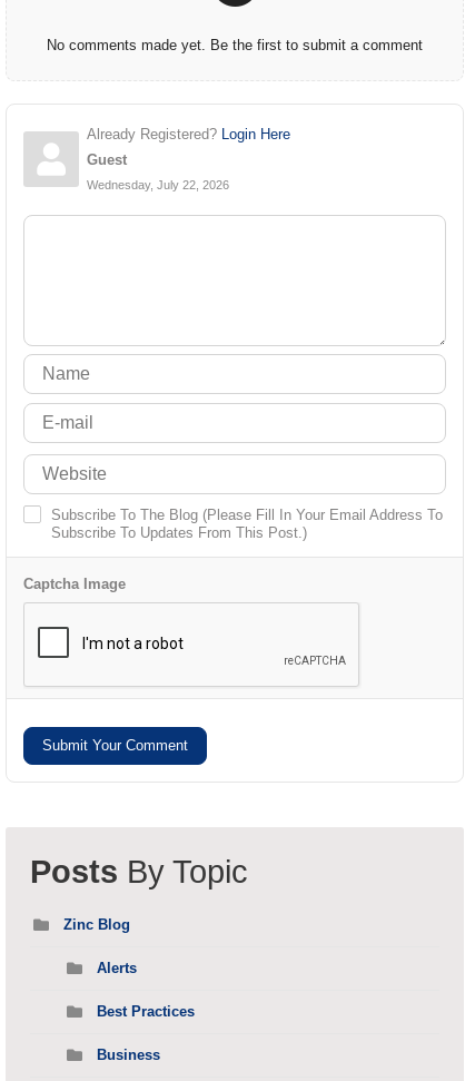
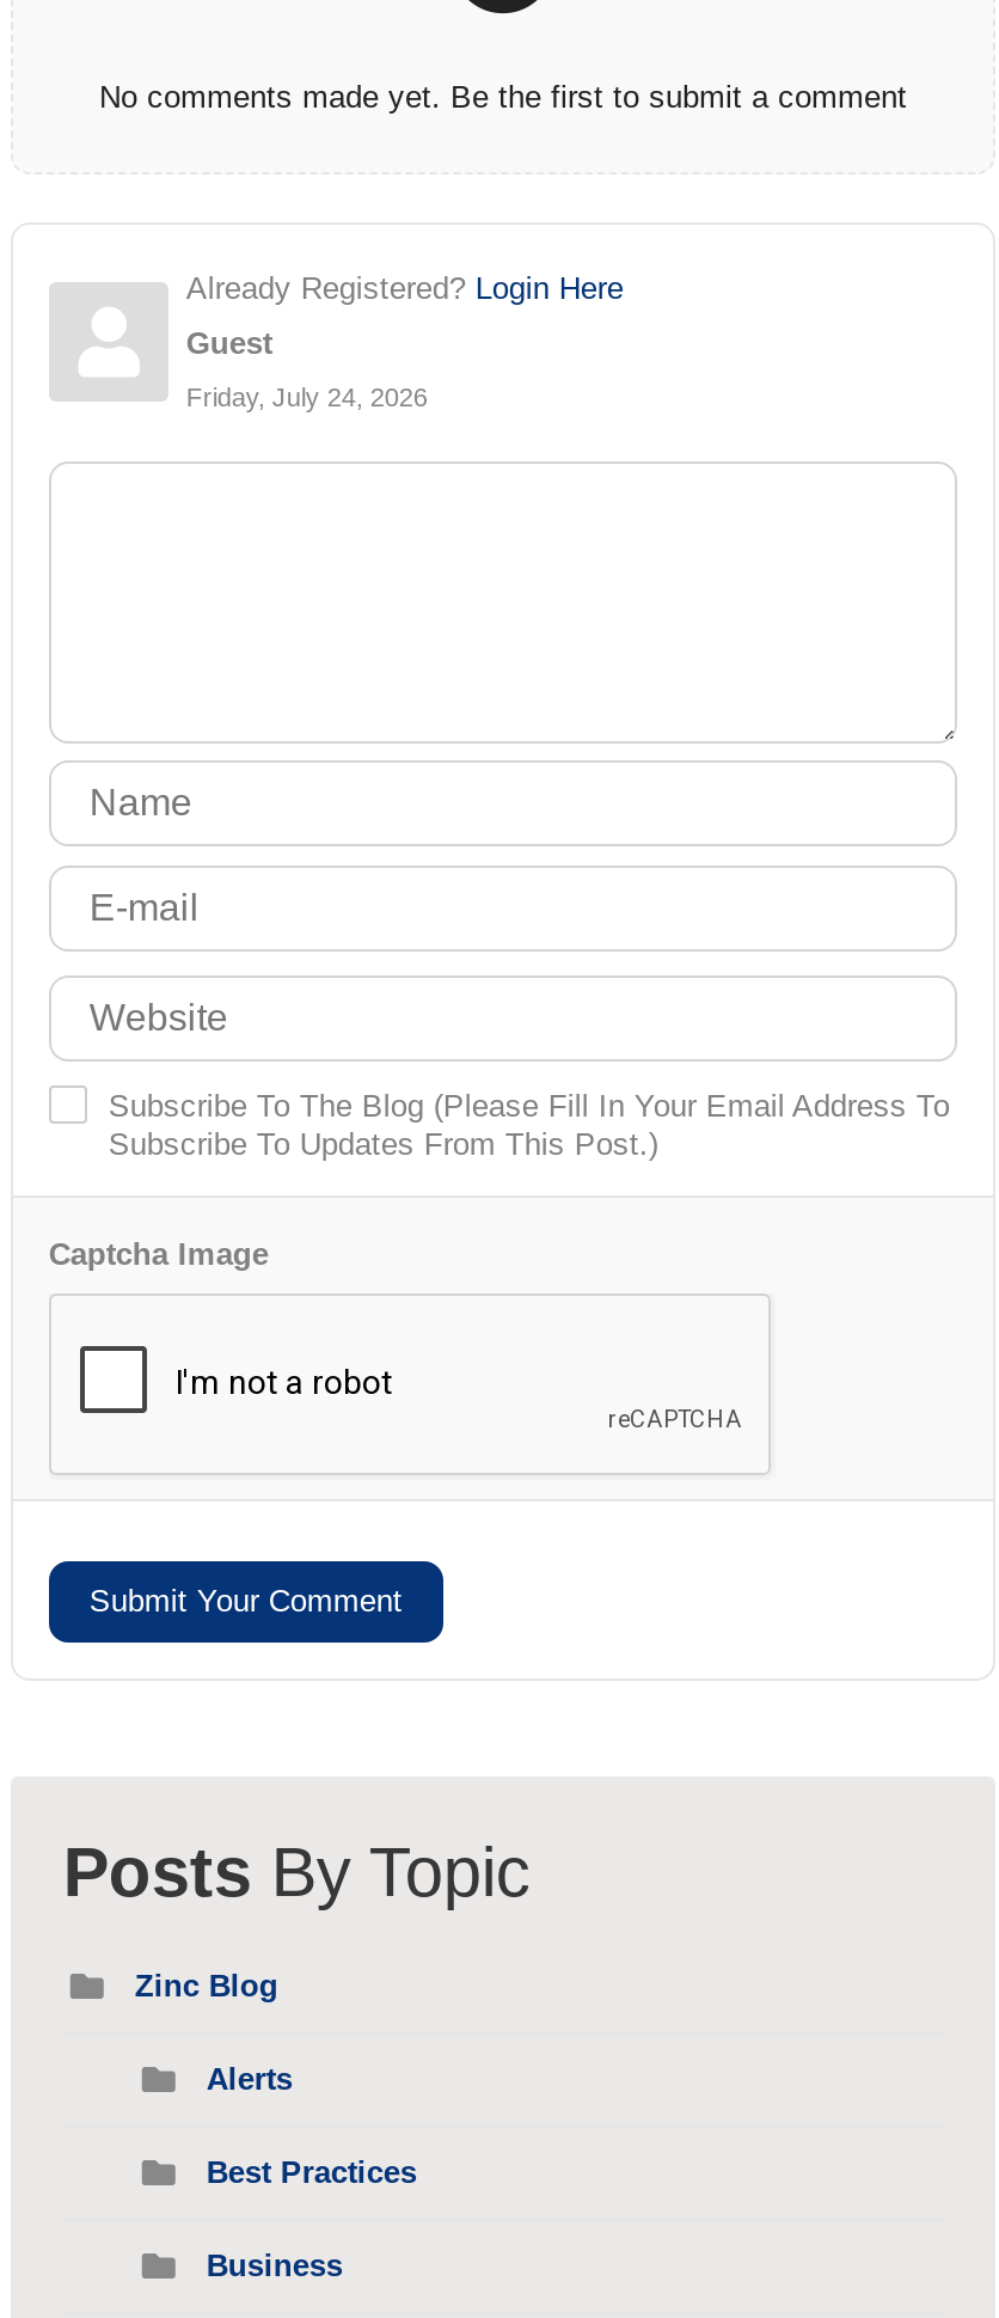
- Wednesday, July 22, 2026
+ Friday, July 24, 2026
